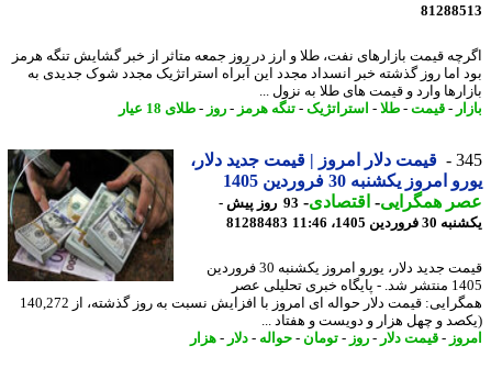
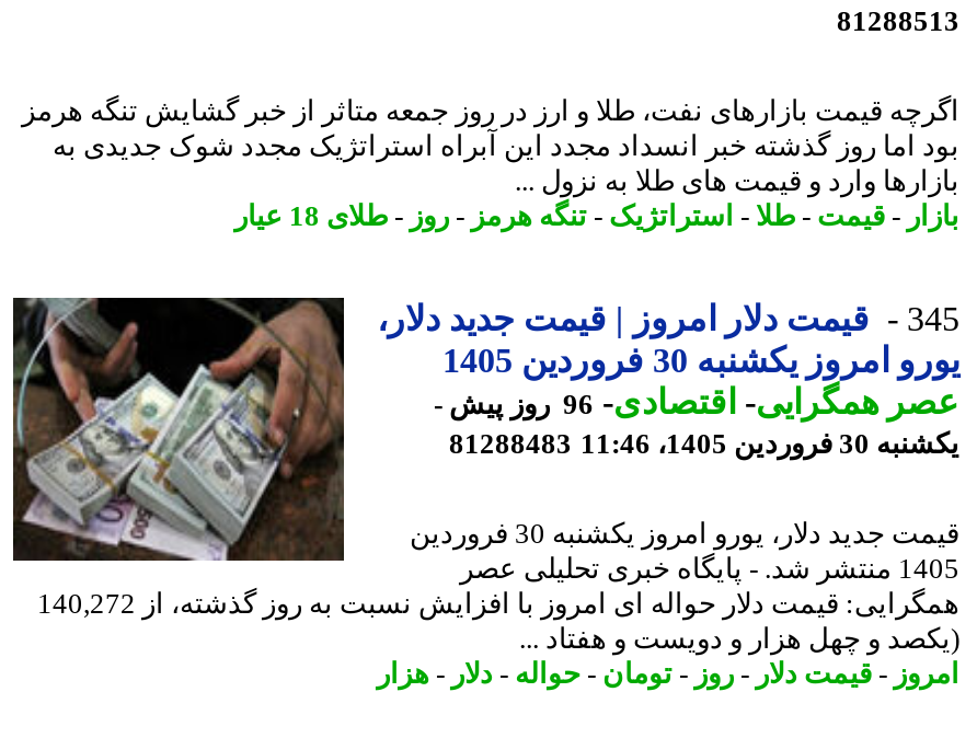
- 93 روز پیش -
+ 96 روز پیش -
